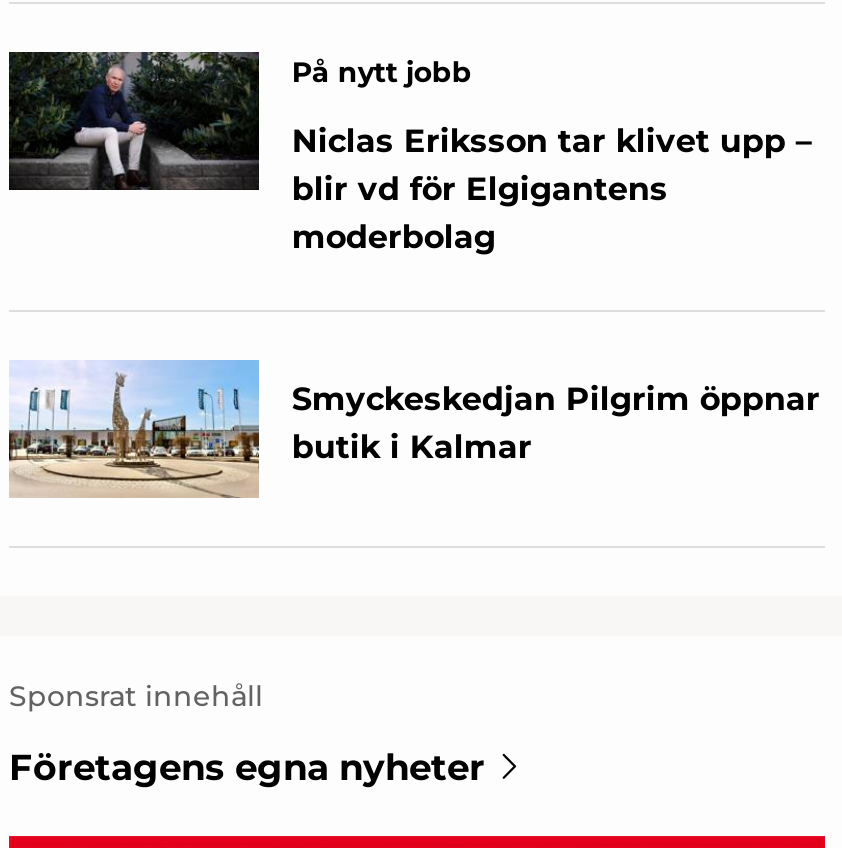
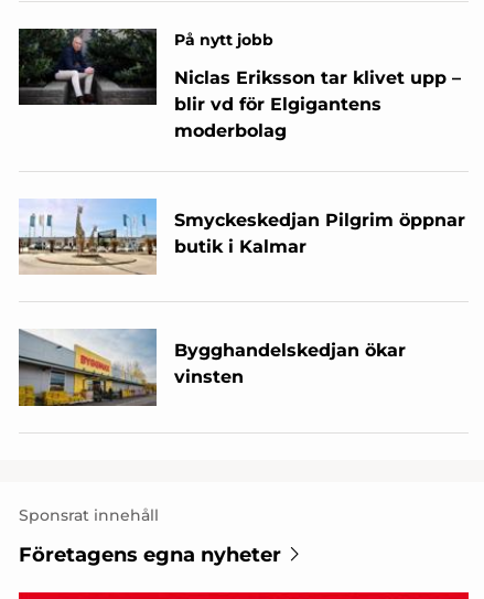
+ [image]
+ Bygghandelskedjan ökar
+ vinsten
